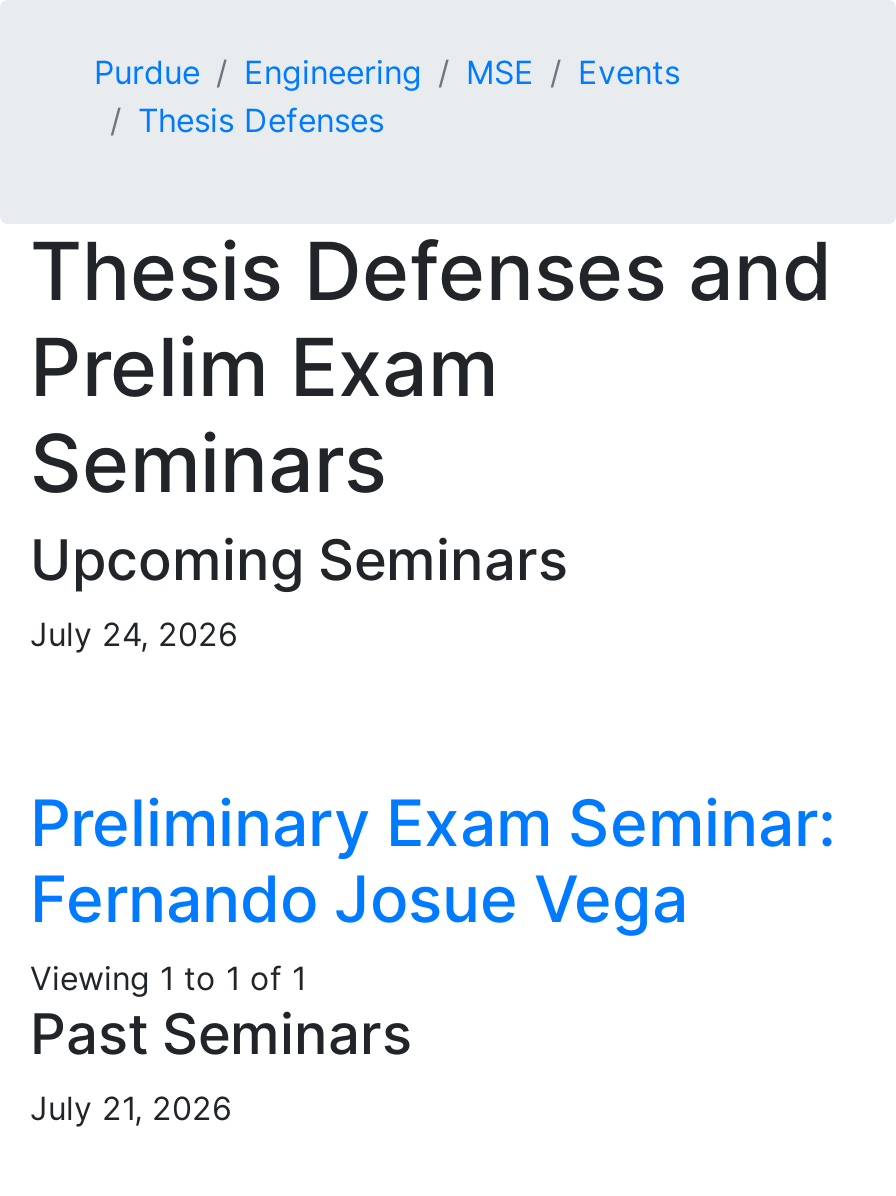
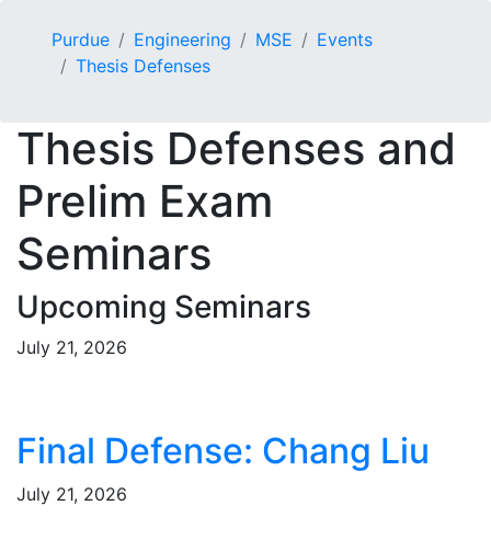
- July 24, 2026
+ July 21, 2026

- Preliminary Exam Seminar:
- Fernando Josue Vega
- Viewing 1 to 1 of 1
- Past Seminars
+ Final Defense: Chang Liu
